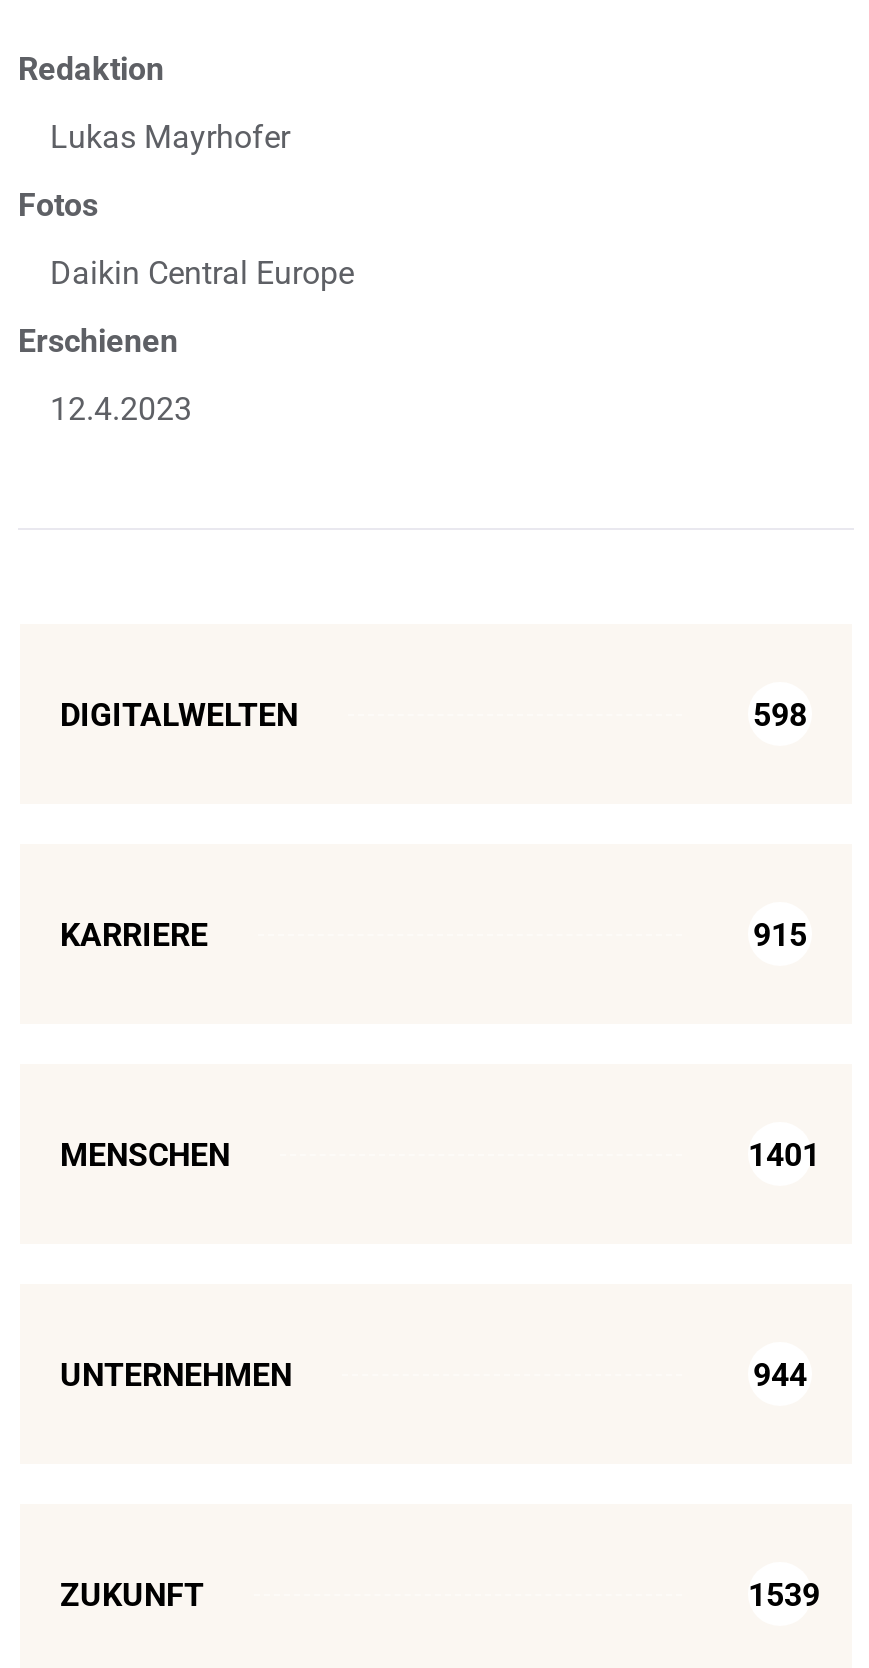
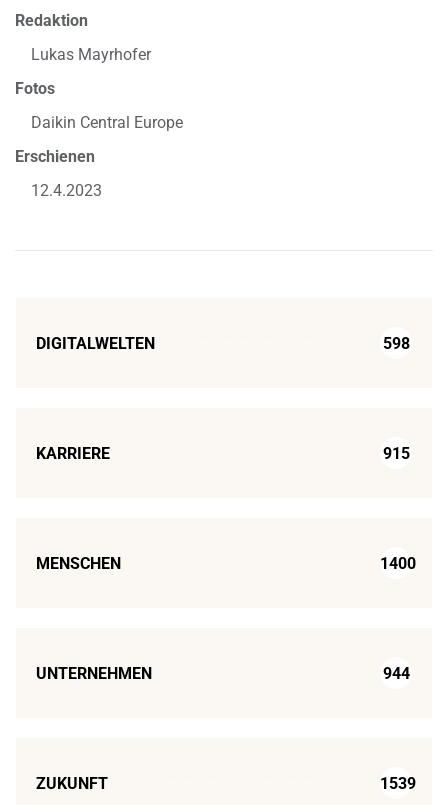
- 1401
+ 1400
